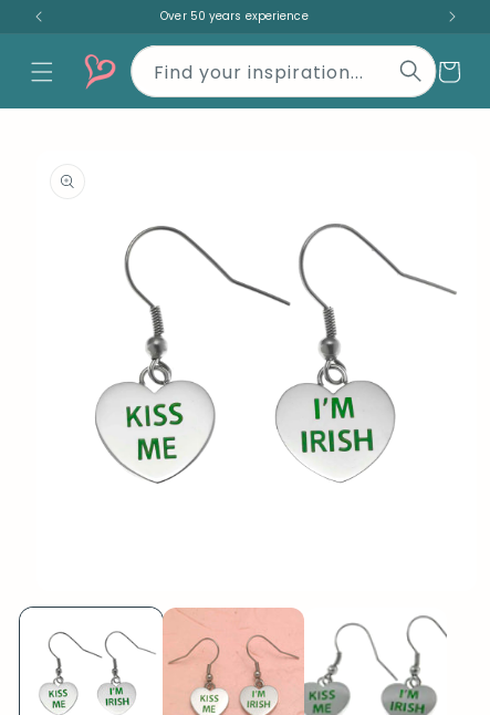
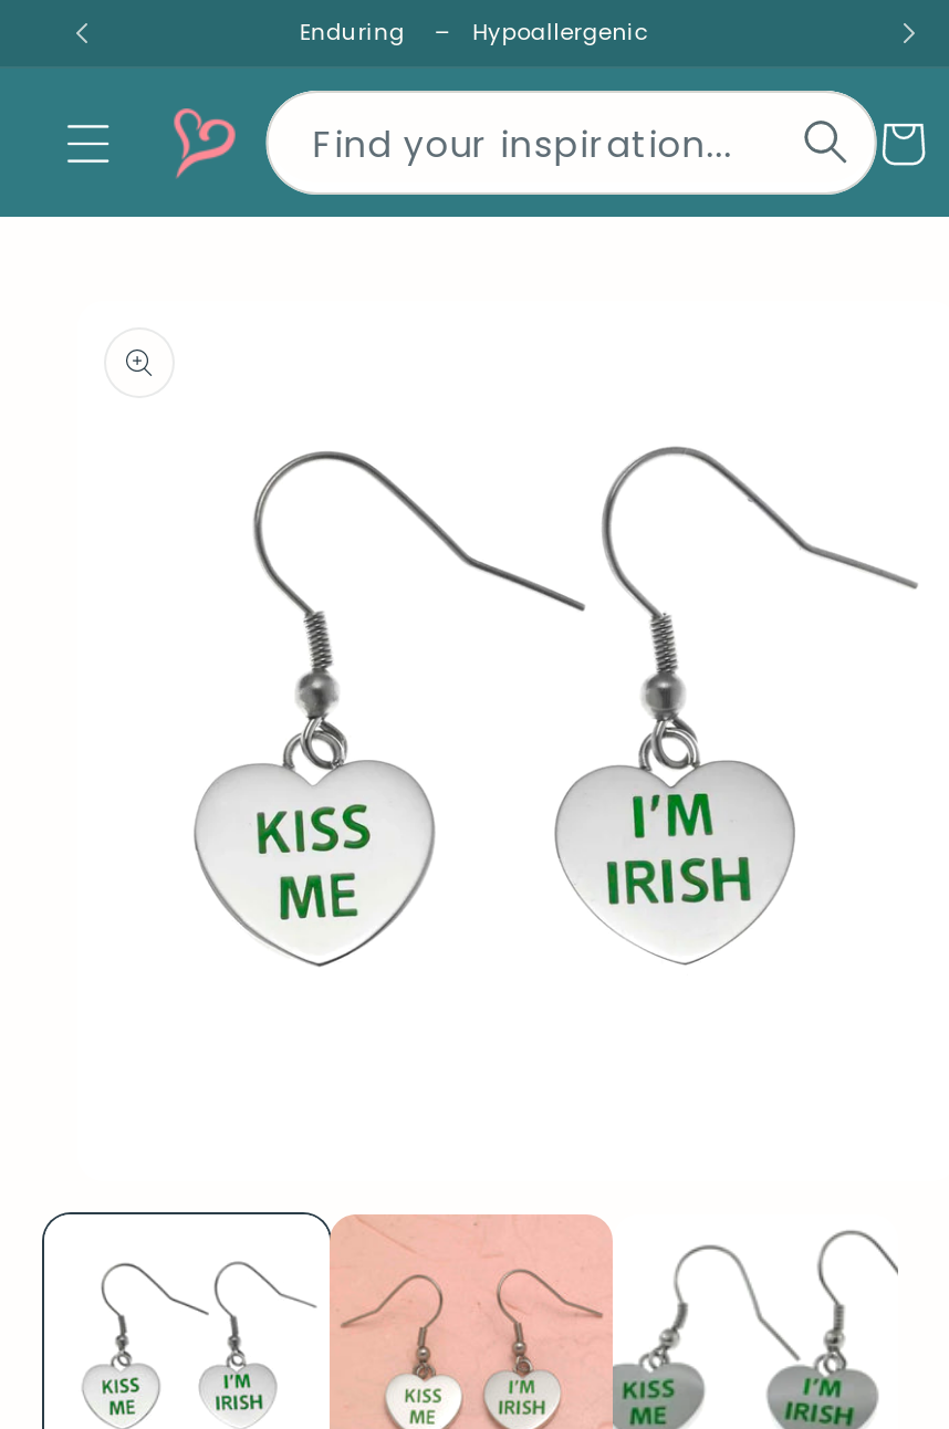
- Over 50 years experience
+ Enduring – Hypoallergenic
